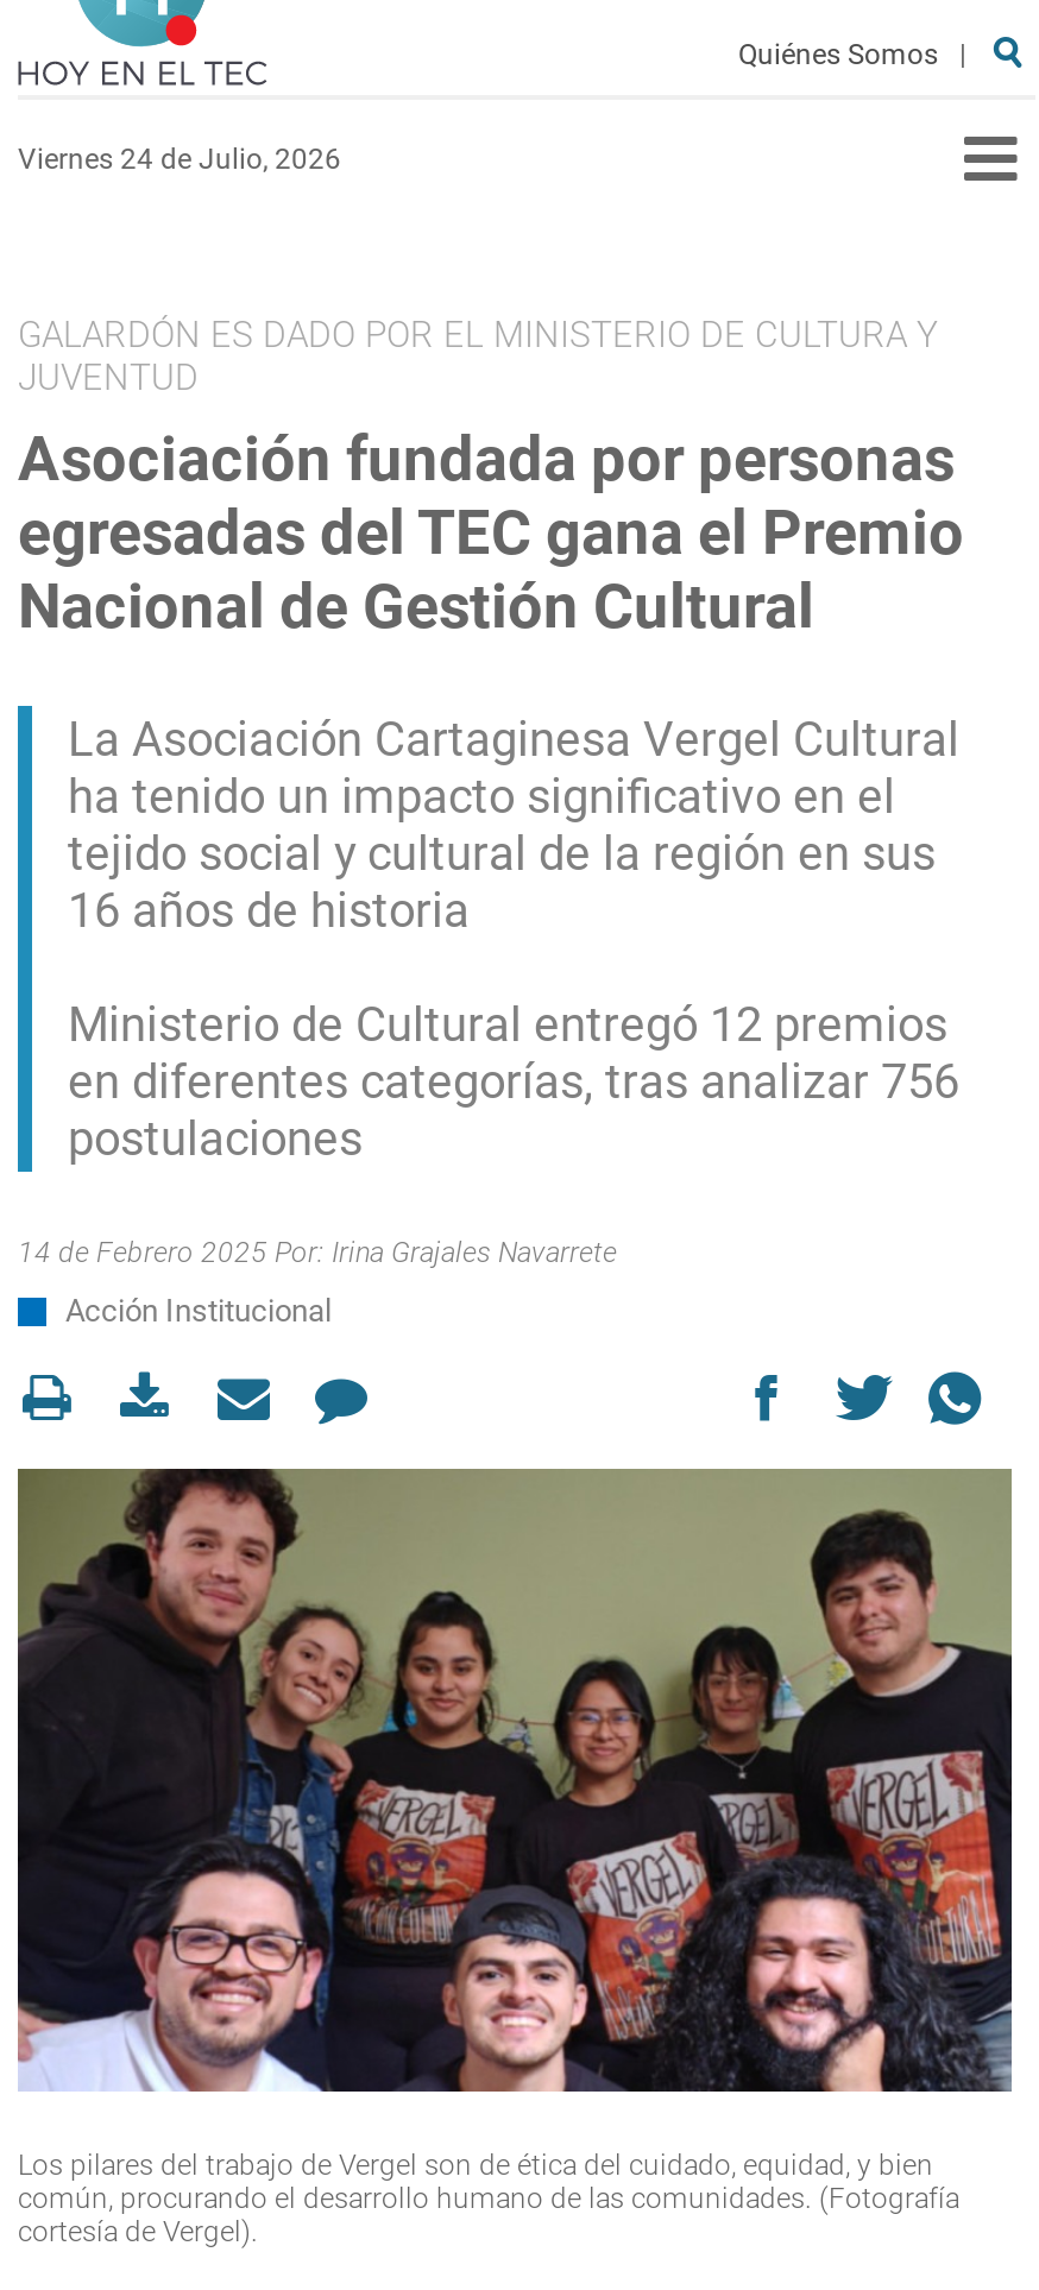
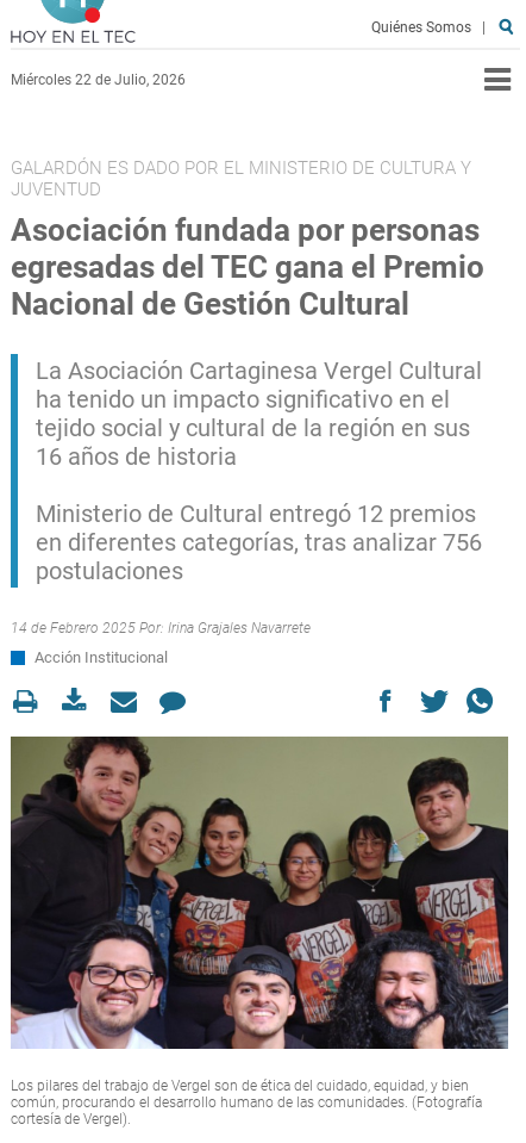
- Viernes 24 de Julio, 2026
+ Miércoles 22 de Julio, 2026
